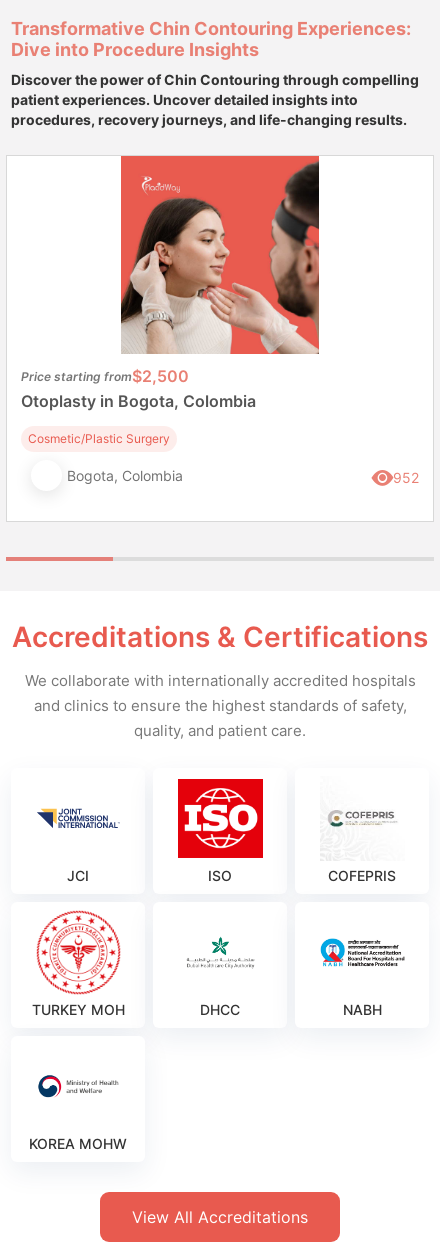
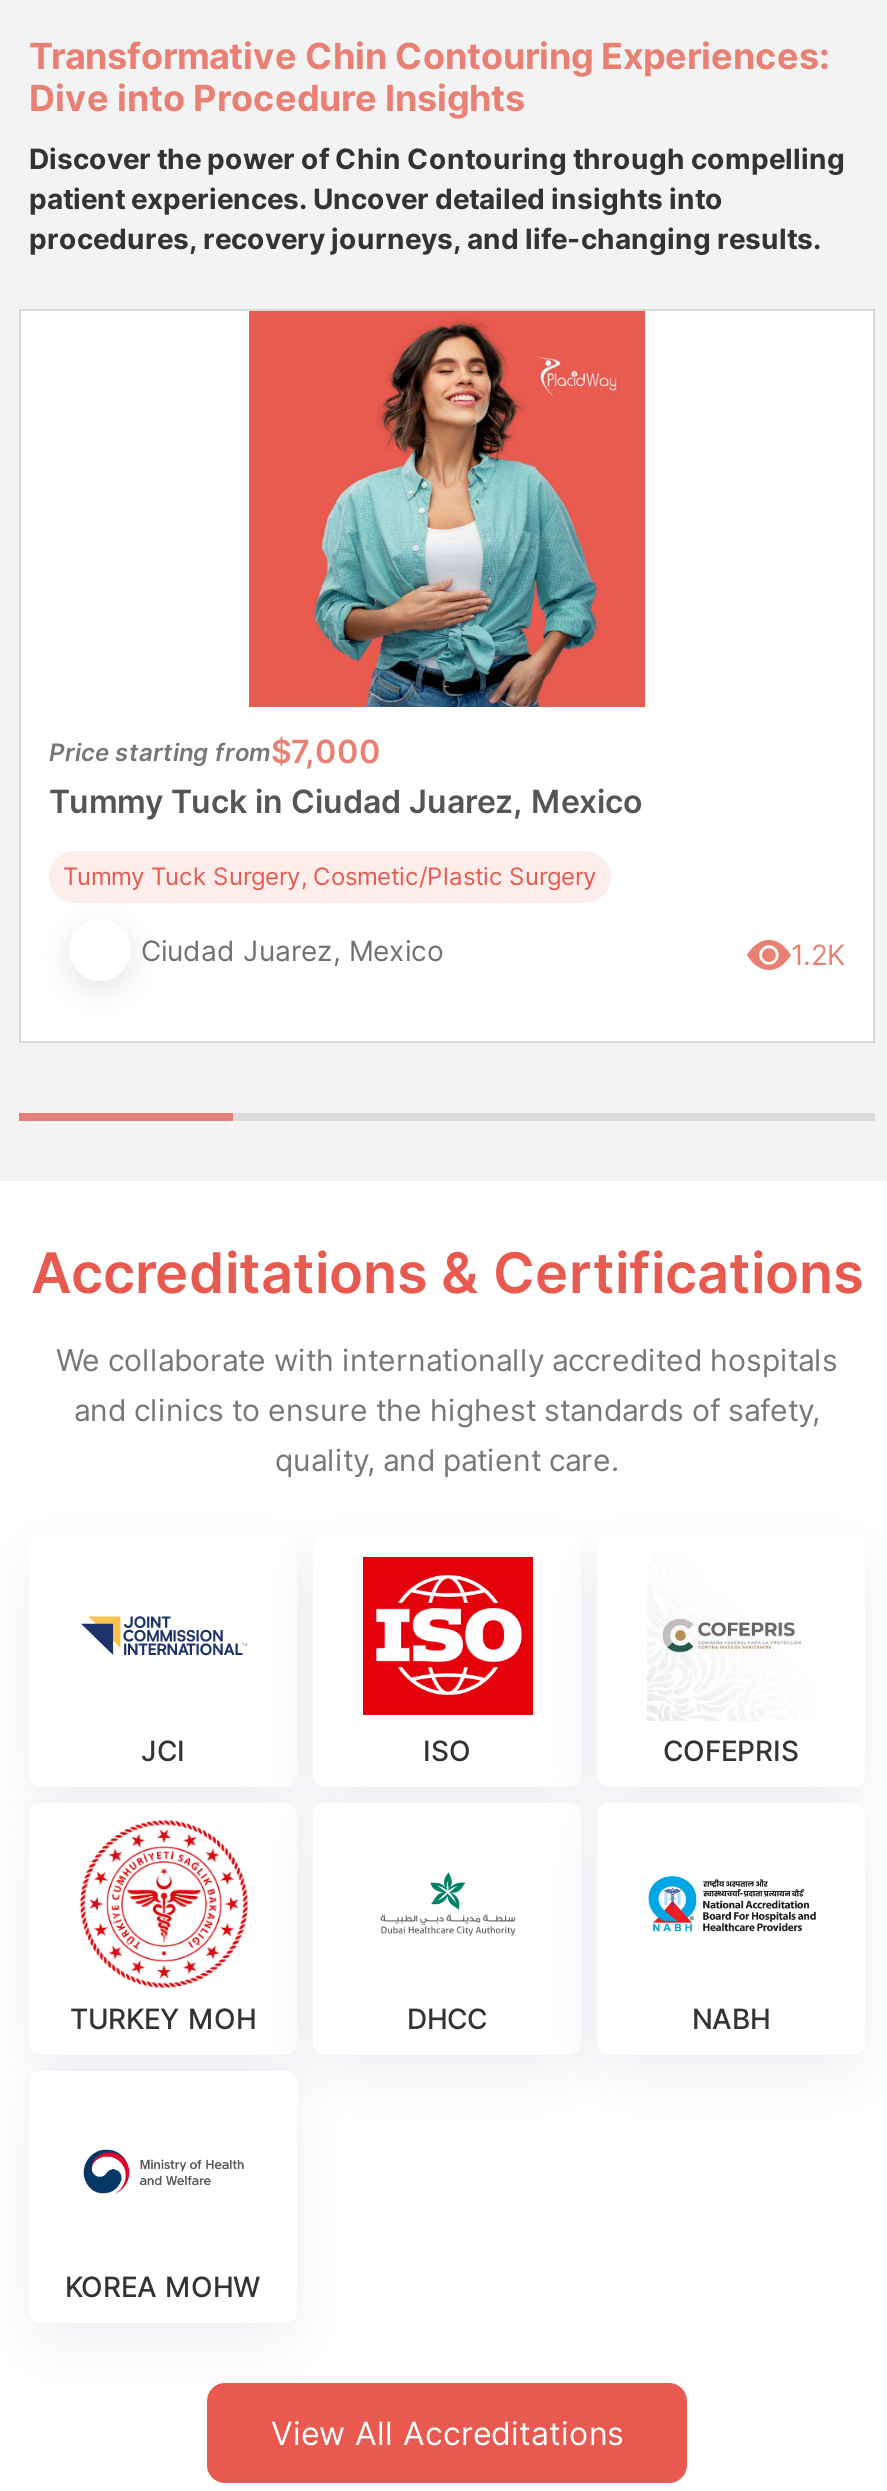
- [image]
- Price starting from$2,500
- Otoplasty in Bogota, Colombia
+ [image]
+ Price starting from$7,000
+ Tummy Tuck in Ciudad Juarez, Mexico

- Cosmetic/Plastic Surgery
+ Tummy Tuck Surgery, Cosmetic/Plastic Surgery

- Bogota, Colombia
- 952
+ Ciudad Juarez, Mexico
+ 1.2K
